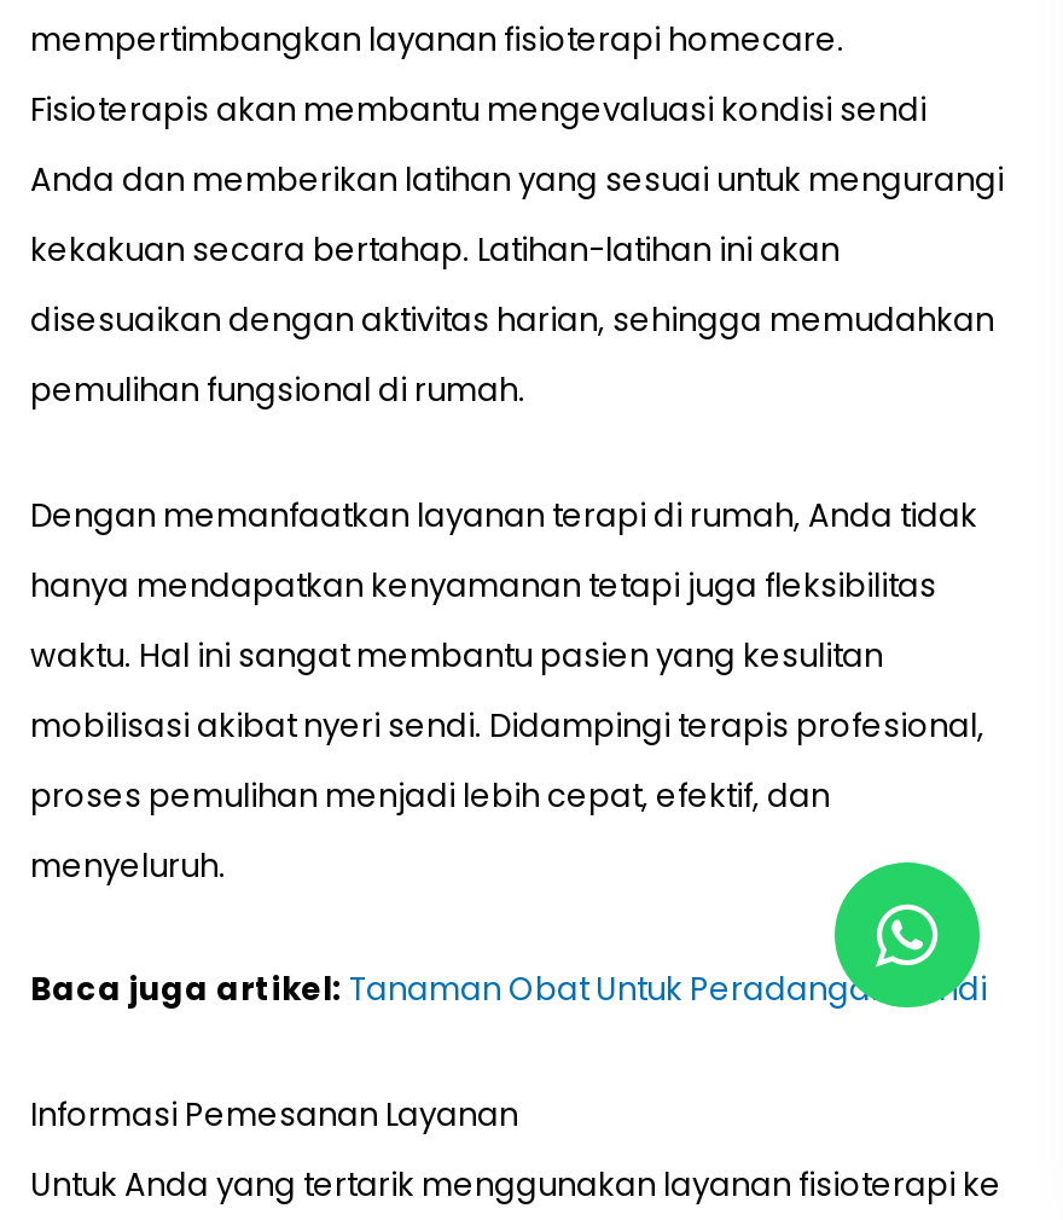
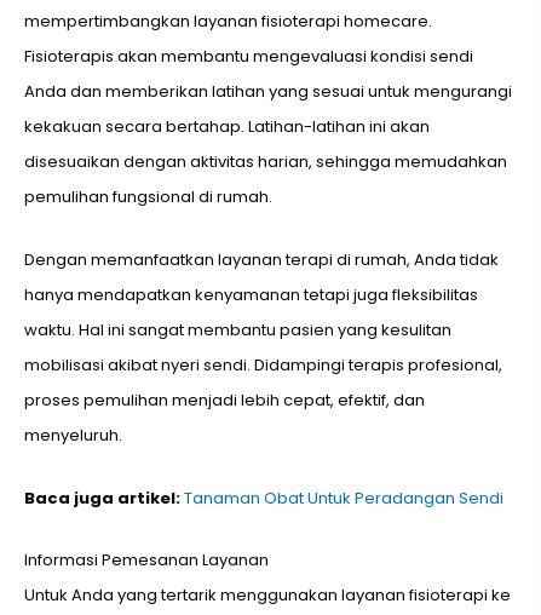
- [image]
